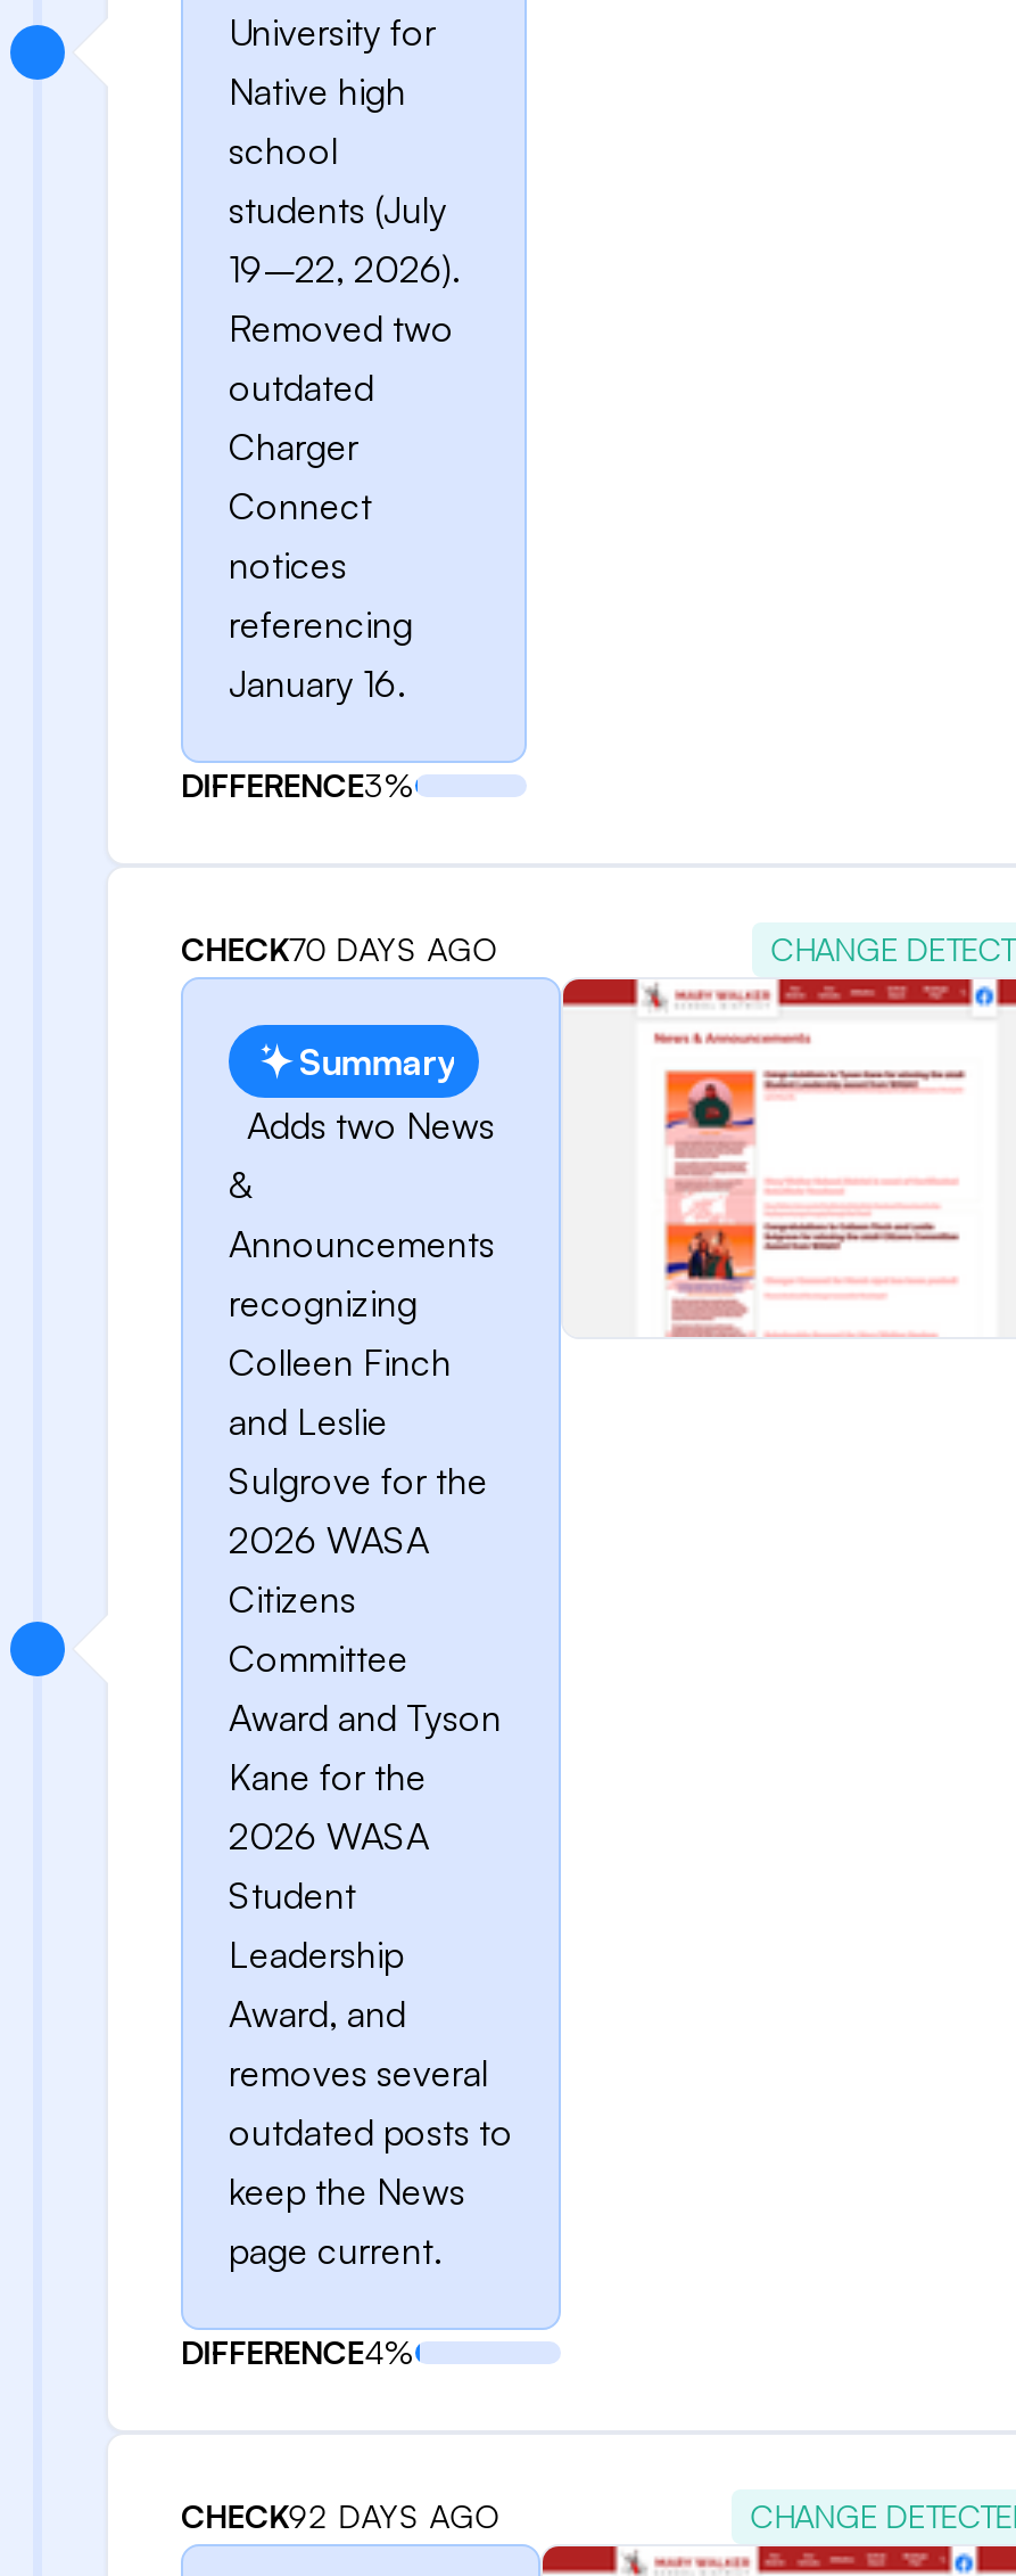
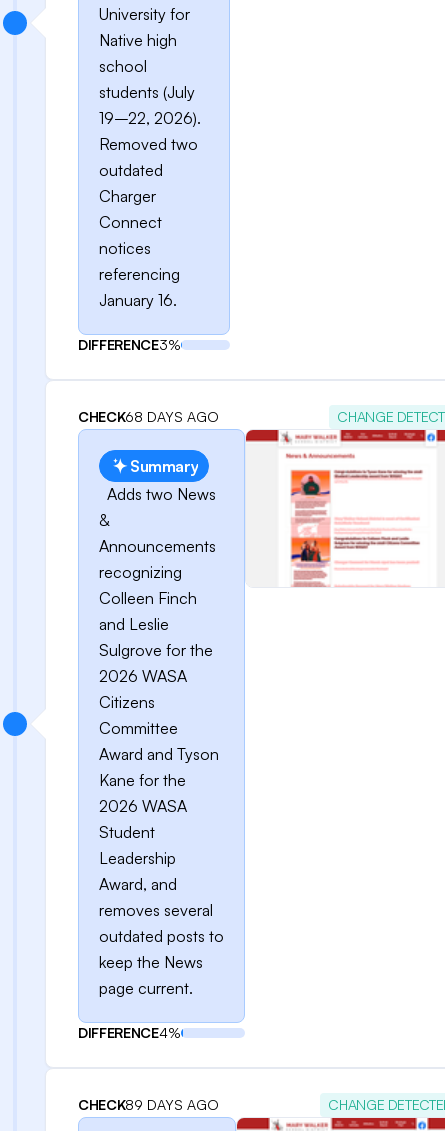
- CHECK70 DAYS AGO
+ CHECK68 DAYS AGO

- CHECK92 DAYS AGO
+ CHECK89 DAYS AGO
